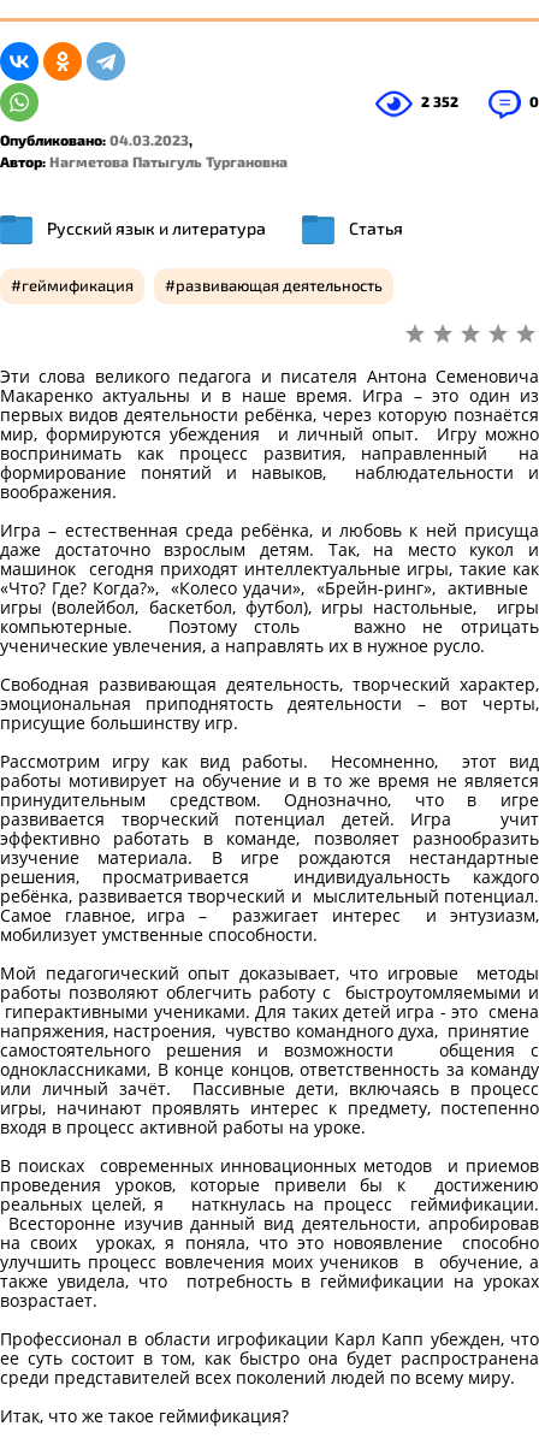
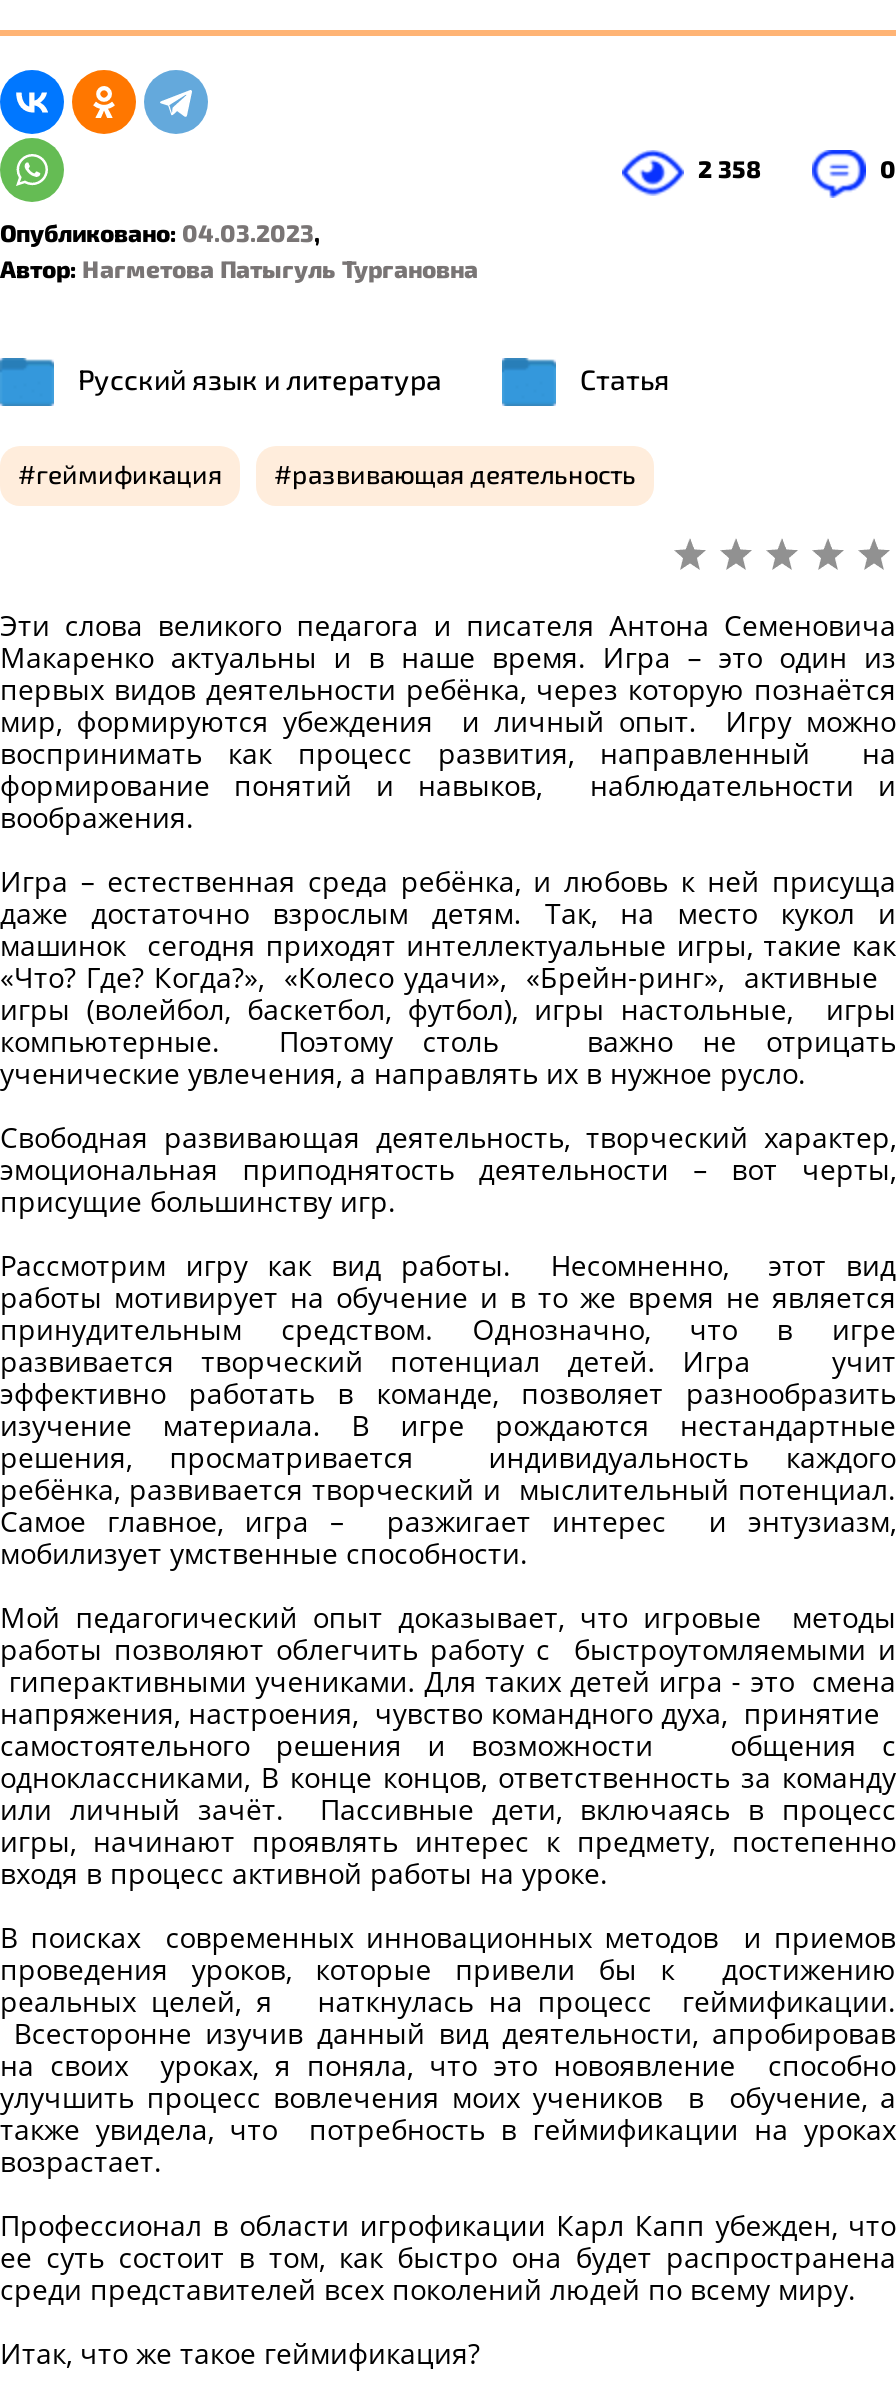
- 2 352
+ 2 358
